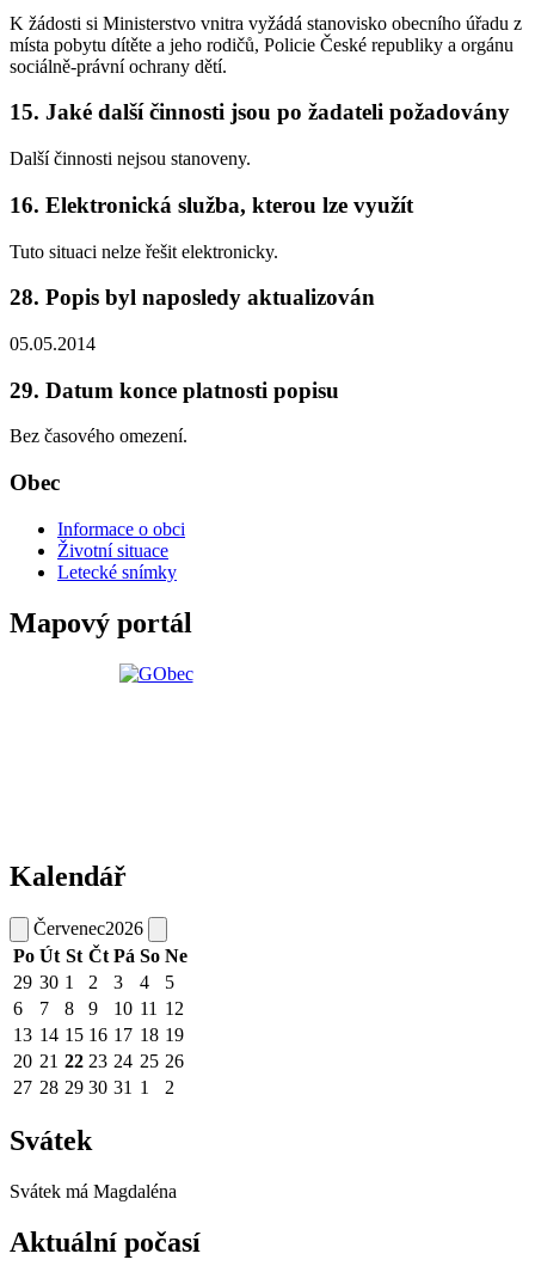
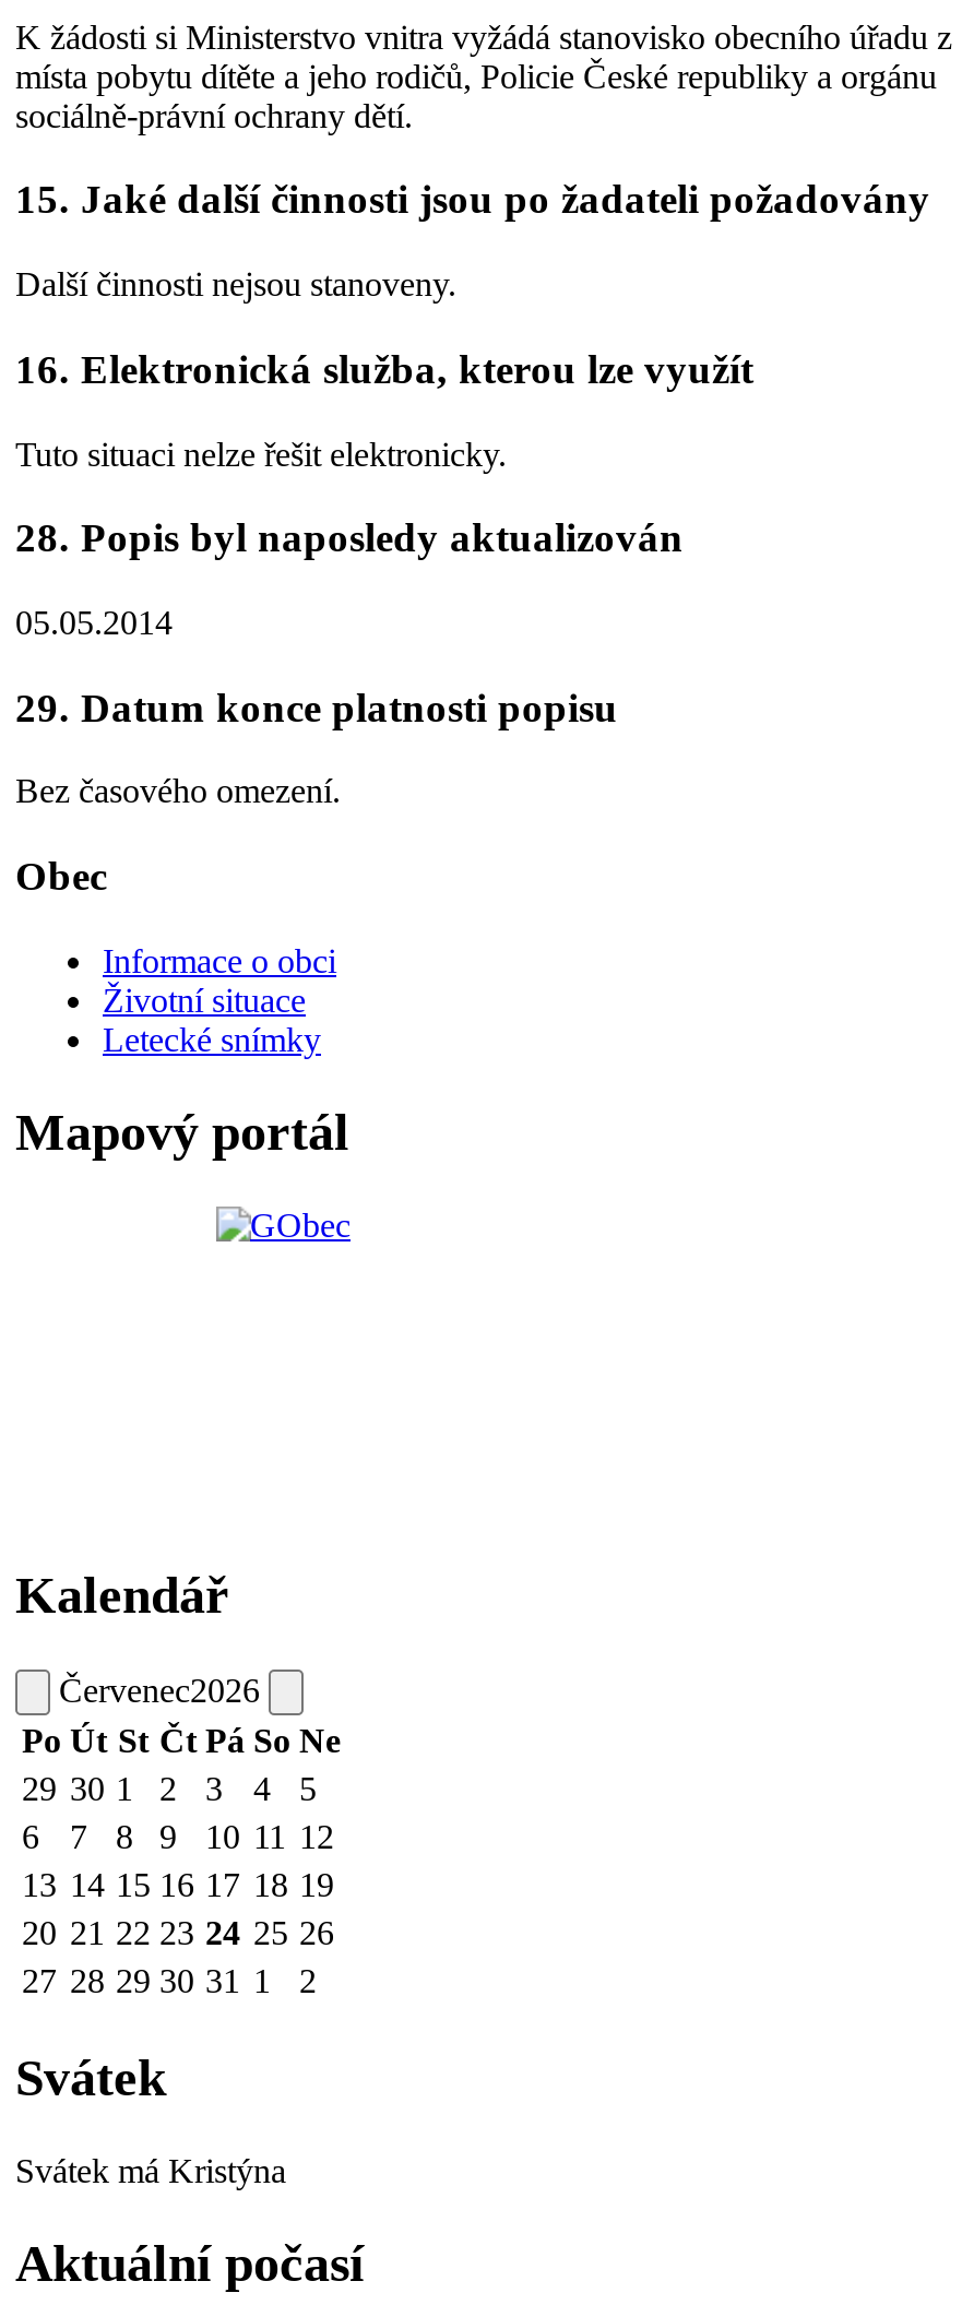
- Svátek má Magdaléna
+ Svátek má Kristýna
